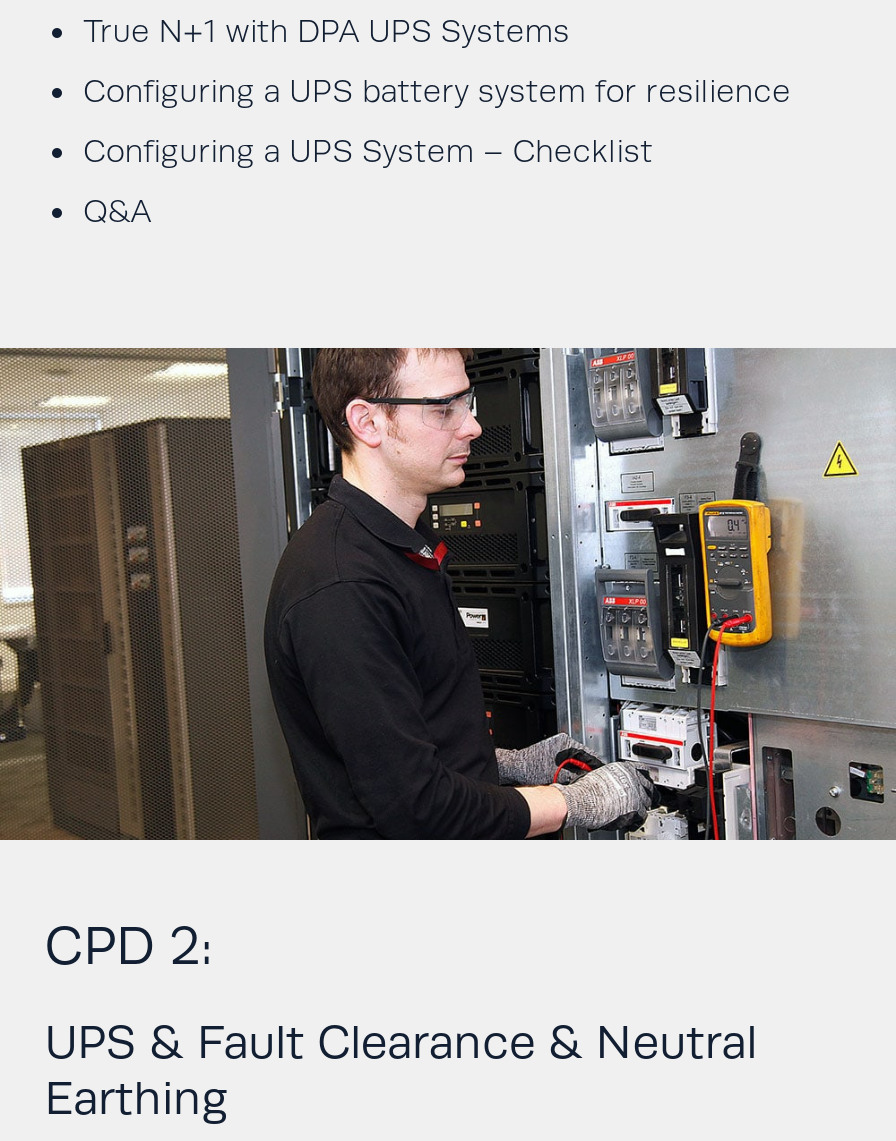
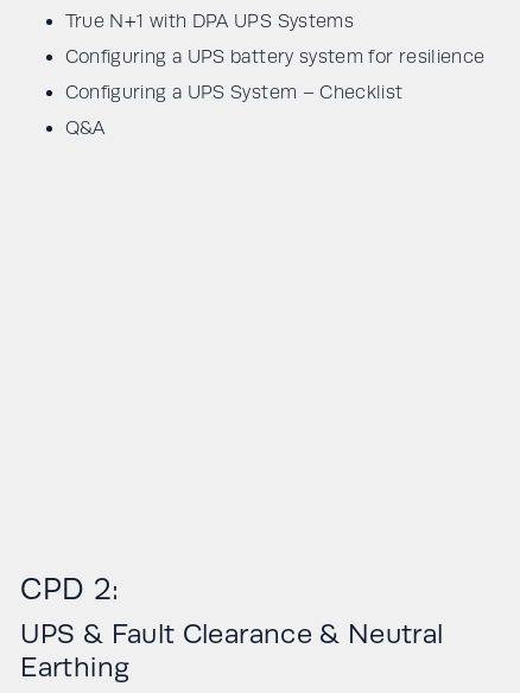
- [image]
